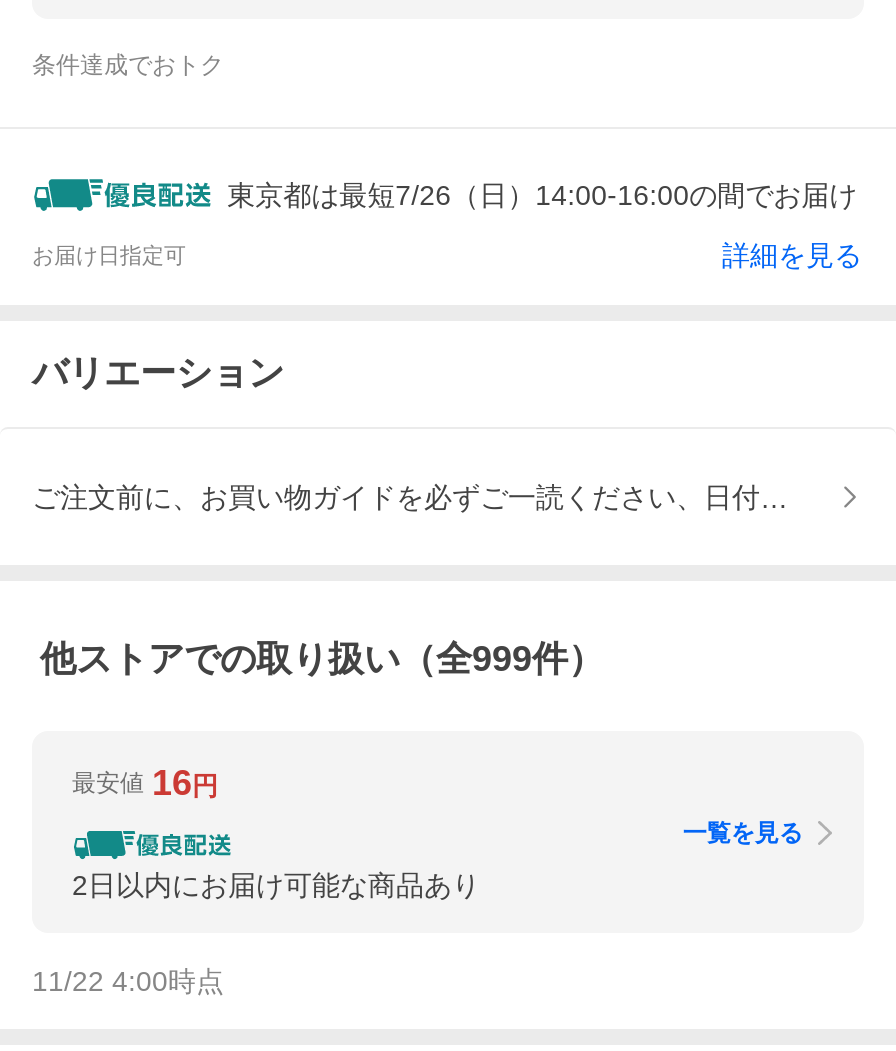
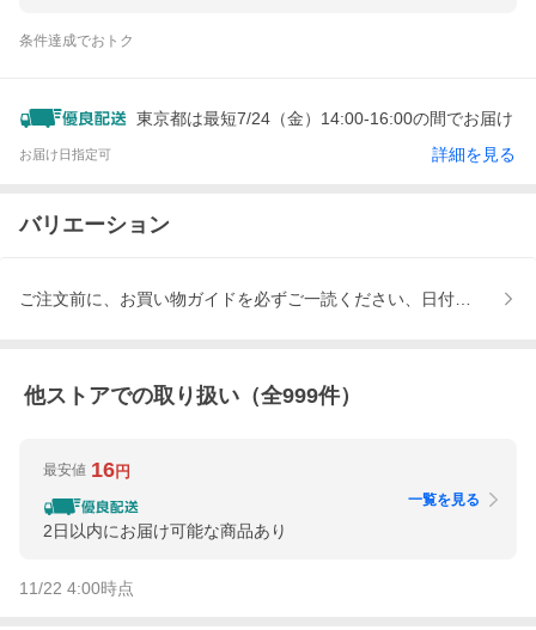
- 東京都は最短7/26（日）14:00-16:00の間でお届け
+ 東京都は最短7/24（金）14:00-16:00の間でお届け
